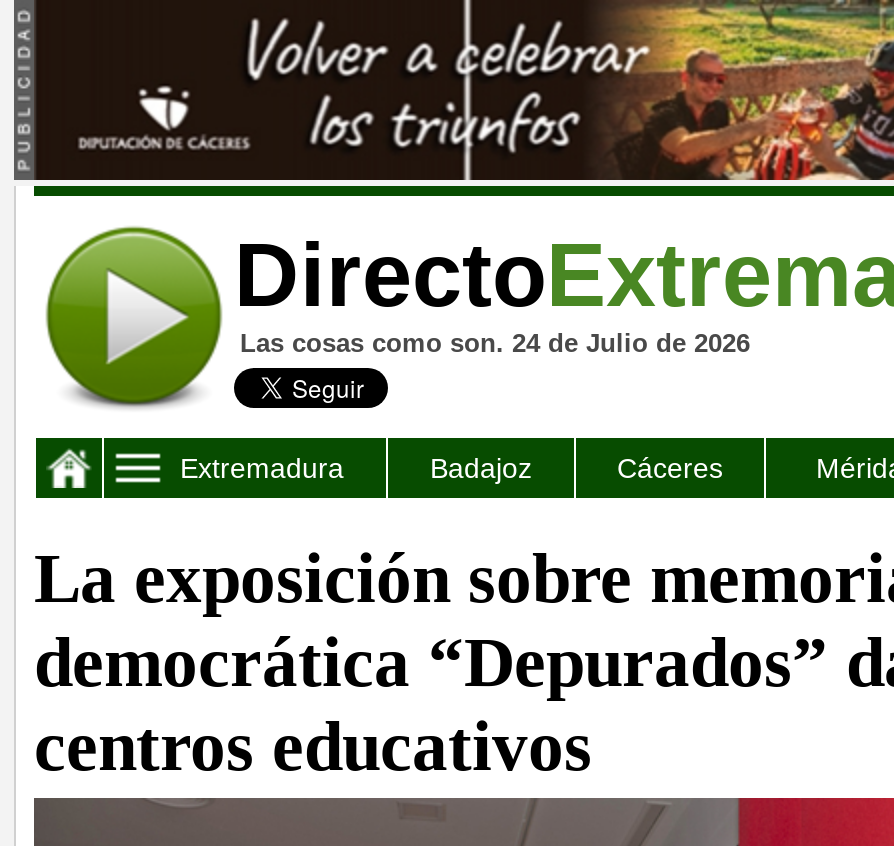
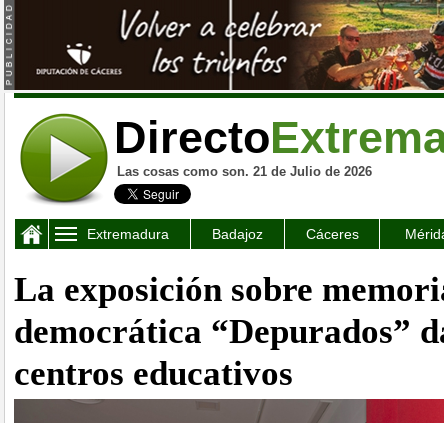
- Las cosas como son. 24 de Julio de 2026
+ Las cosas como son. 21 de Julio de 2026
